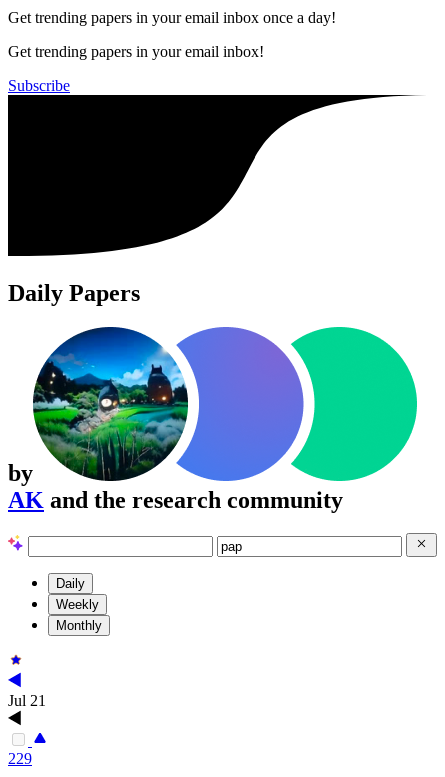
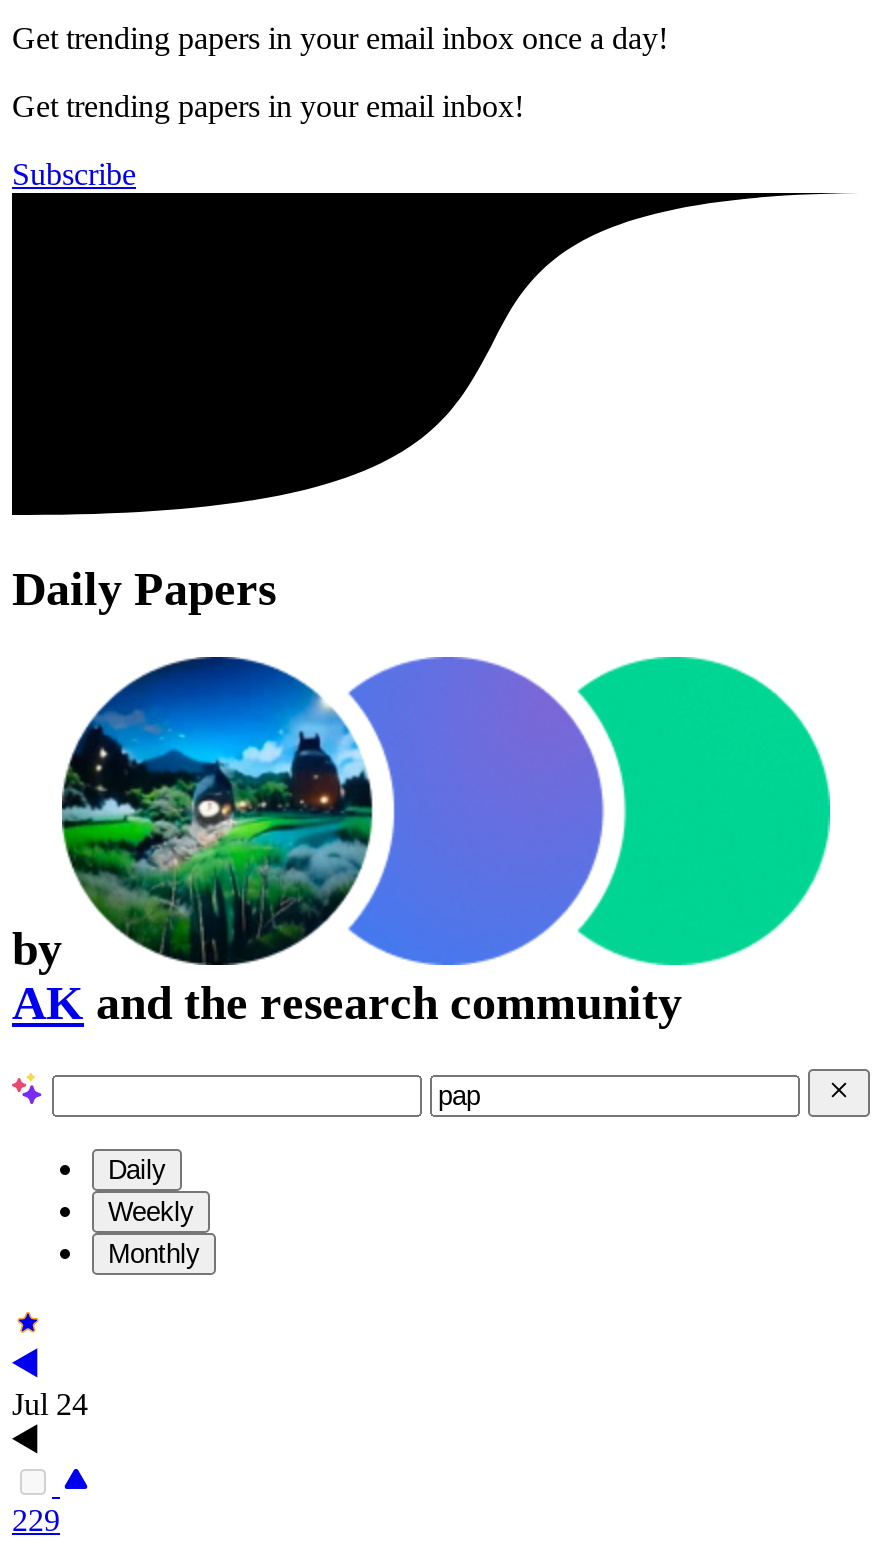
- Jul 21
+ Jul 24
